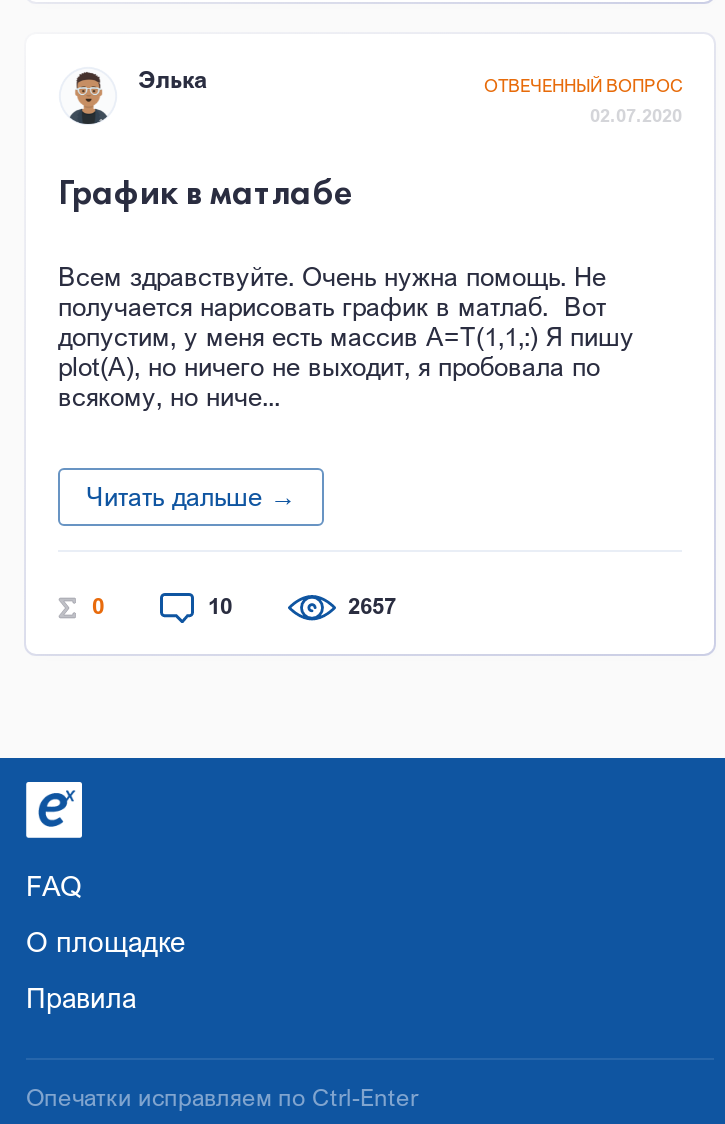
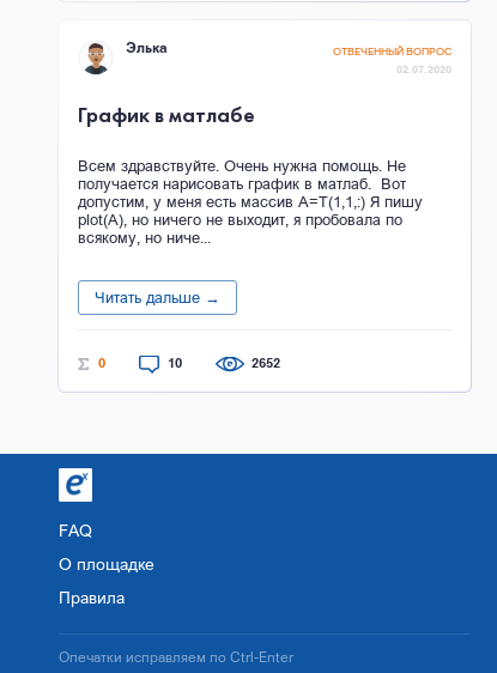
- 2657
+ 2652
